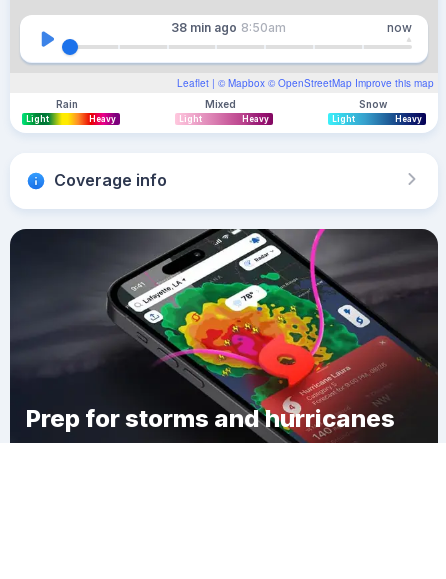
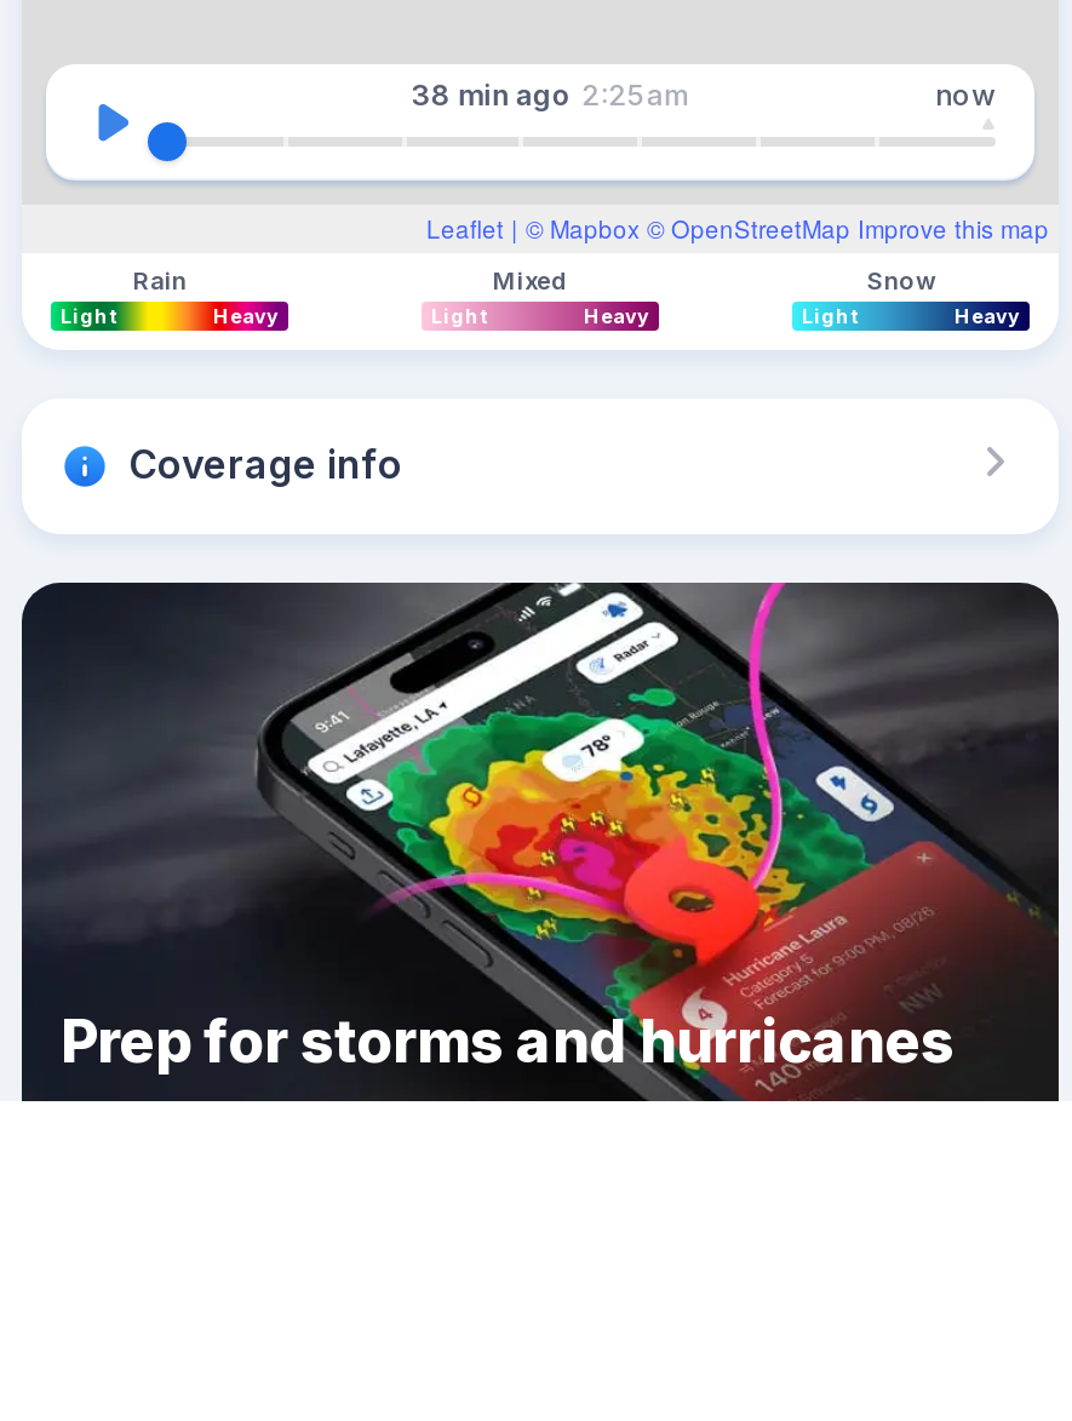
- 38 min ago 8:50am
+ 38 min ago 2:25am
